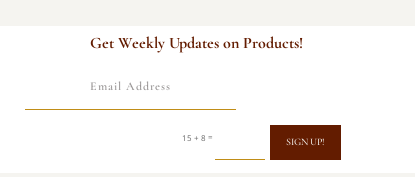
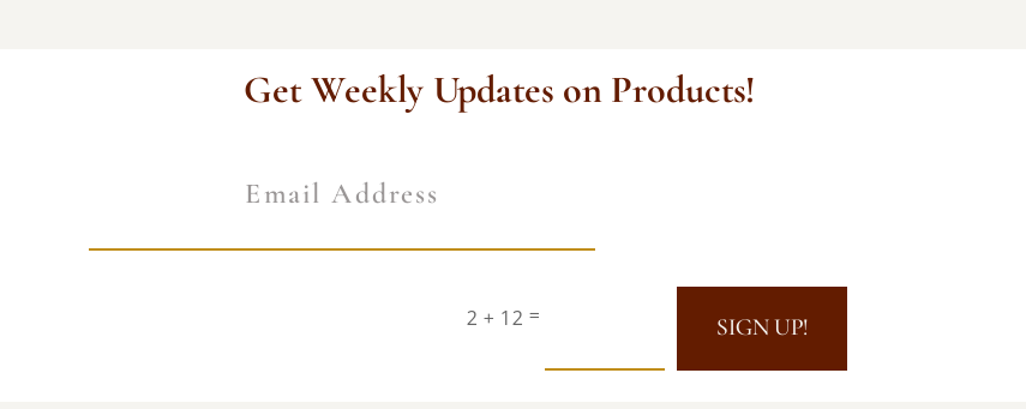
- 15 + 8 =
+ 2 + 12 =
